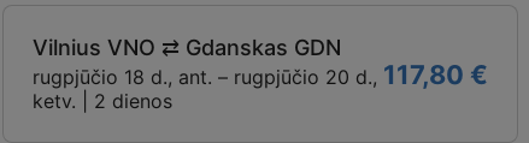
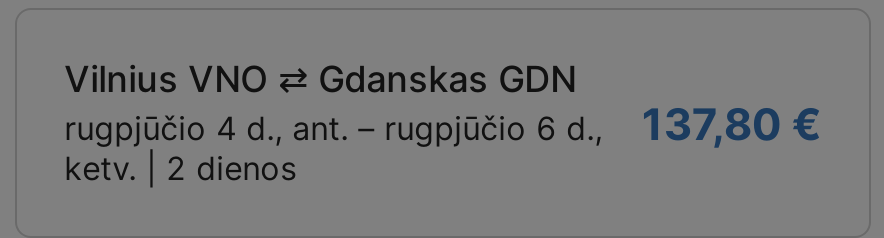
- rugpjūčio 18 d., ant. – rugpjūčio 20 d.,
+ rugpjūčio 4 d., ant. – rugpjūčio 6 d.,

- 117,80 €
+ 137,80 €
